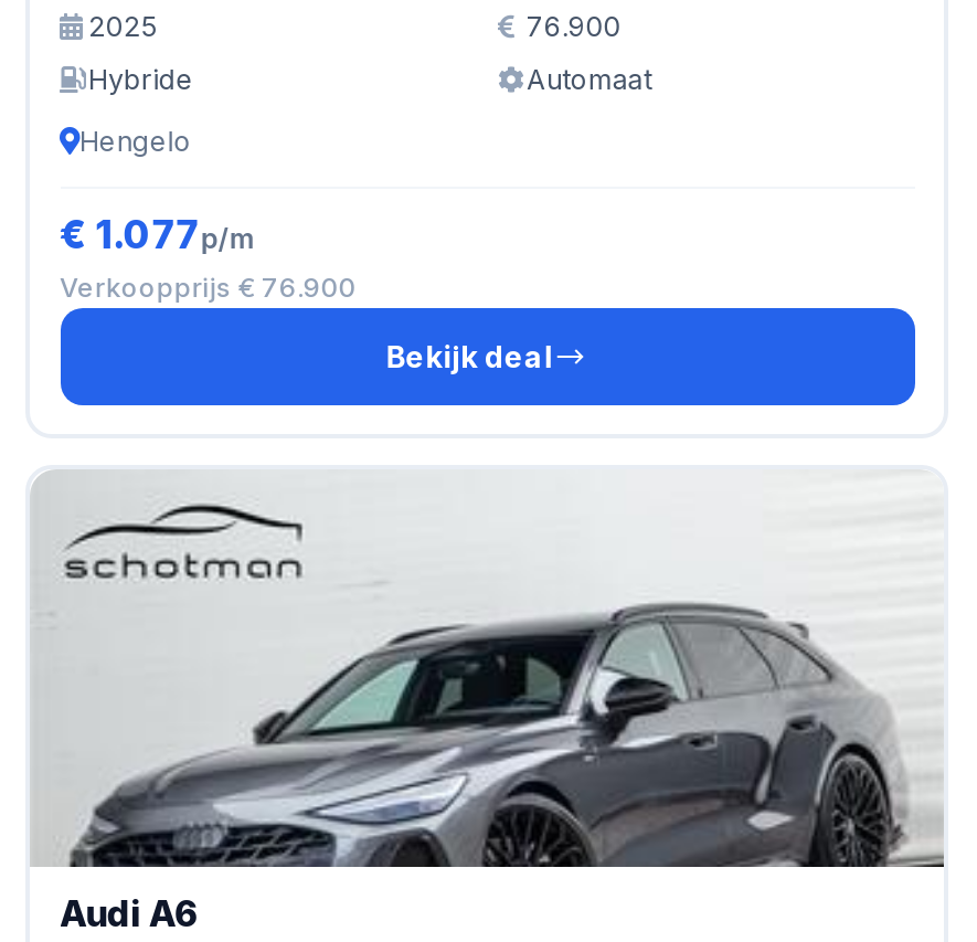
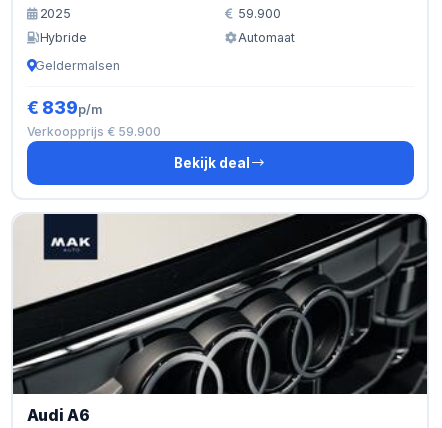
- 76.900
+ 59.900

- Hengelo
+ Geldermalsen

- € 1.077p/m
- Verkoopprijs € 76.900
+ € 839p/m
+ Verkoopprijs € 59.900

- [image]
+ [image]
